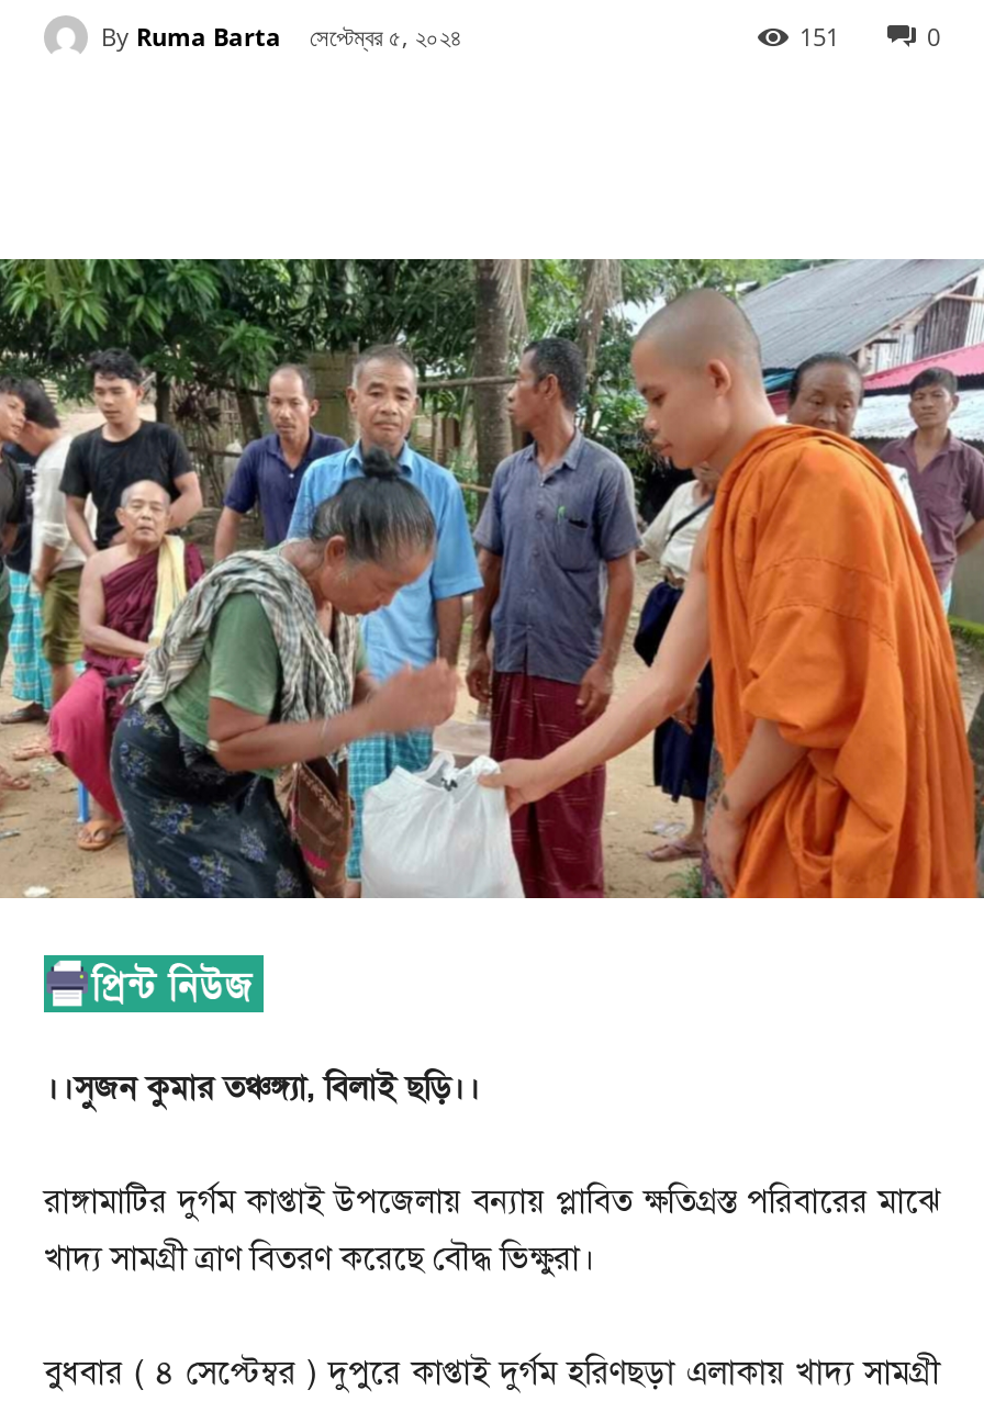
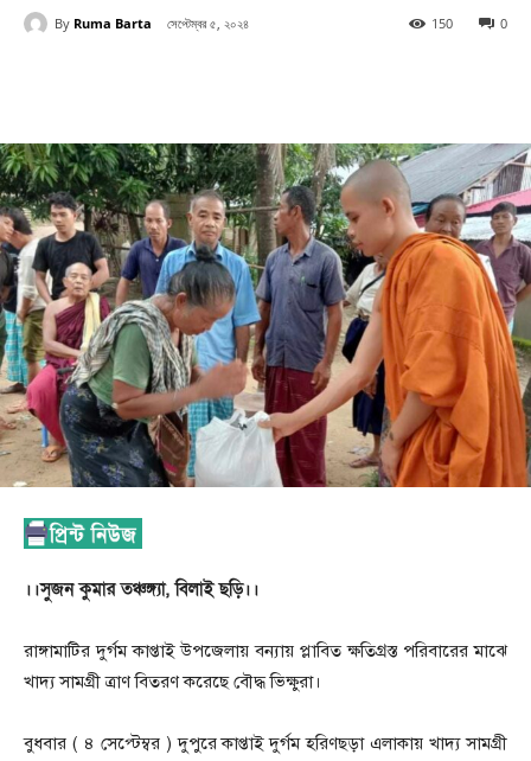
- 151
+ 150
